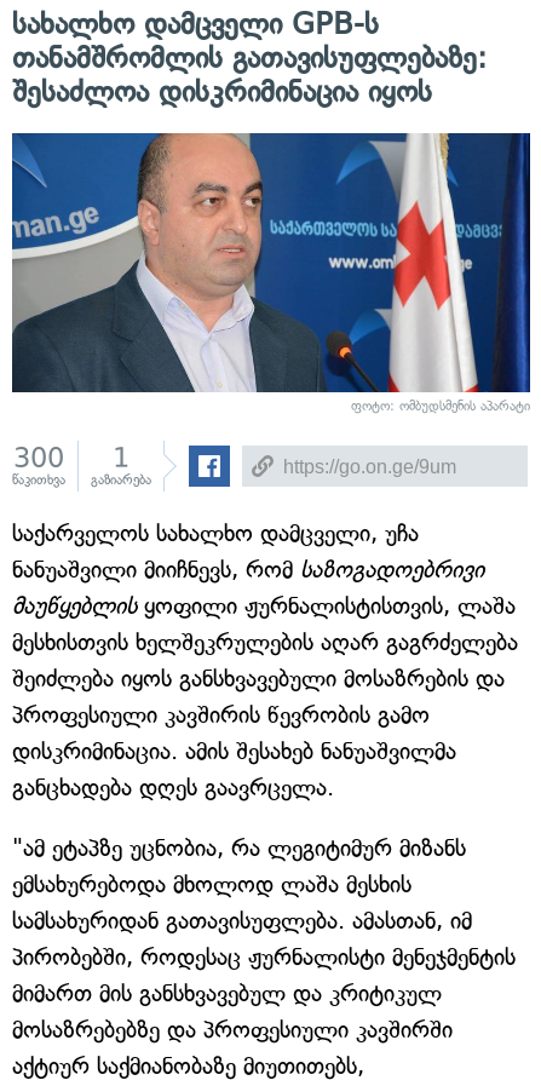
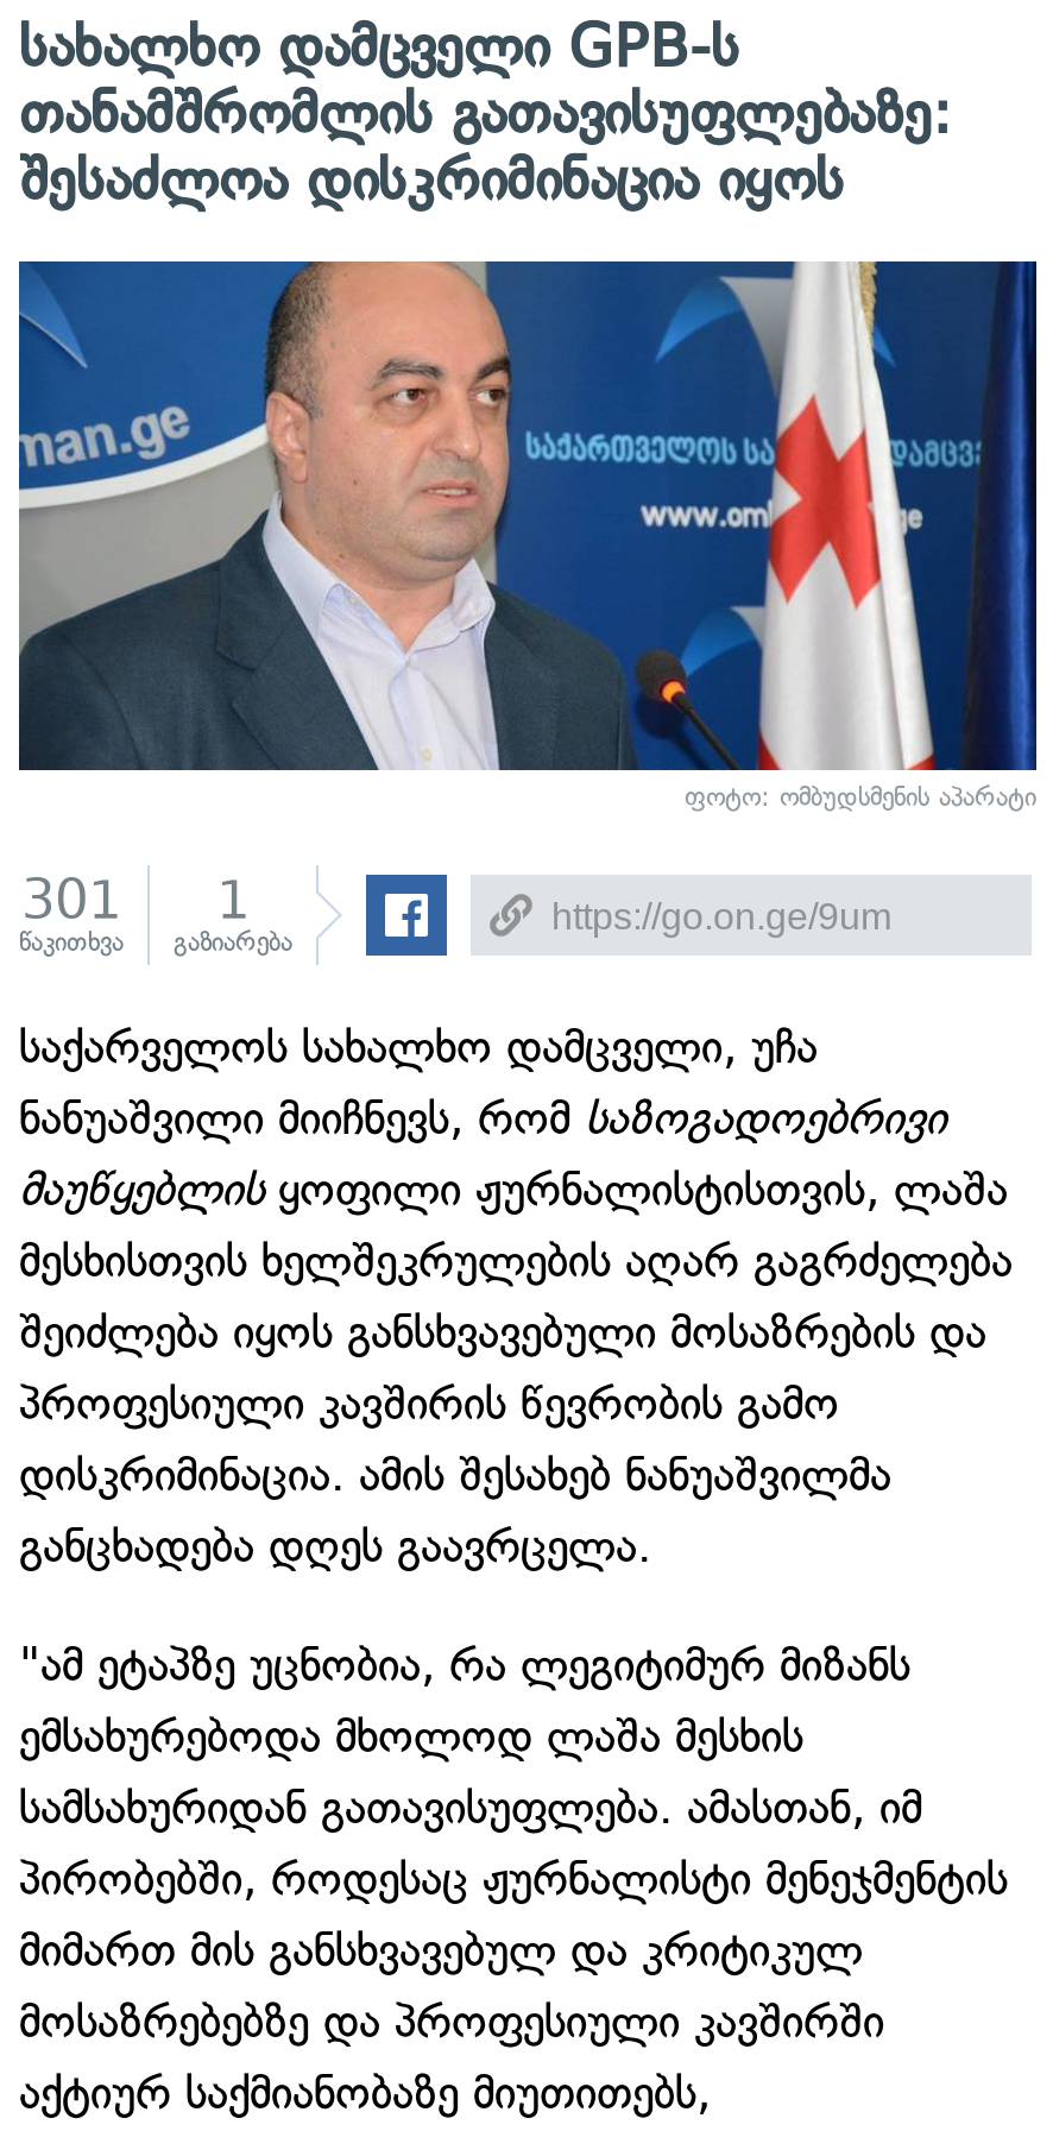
- 300 1
+ 301 1
